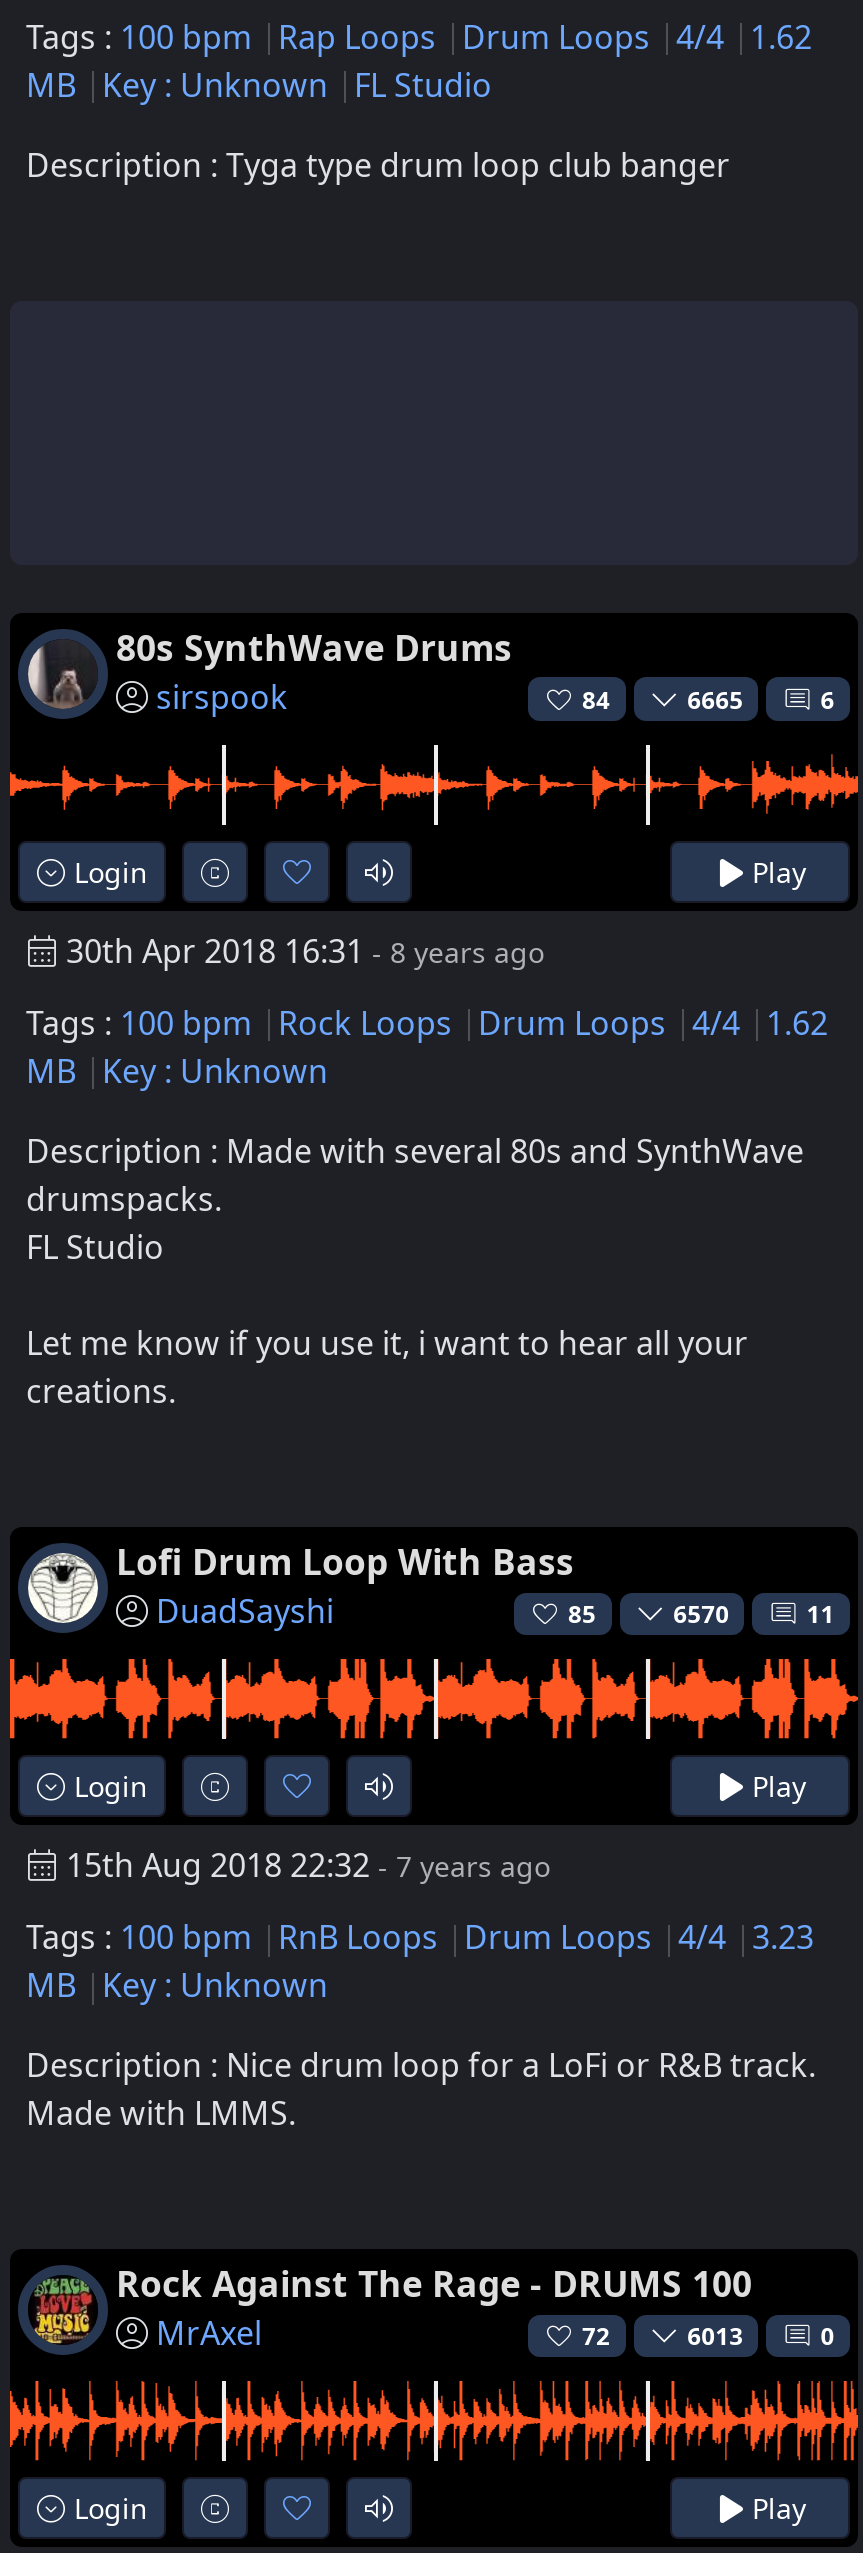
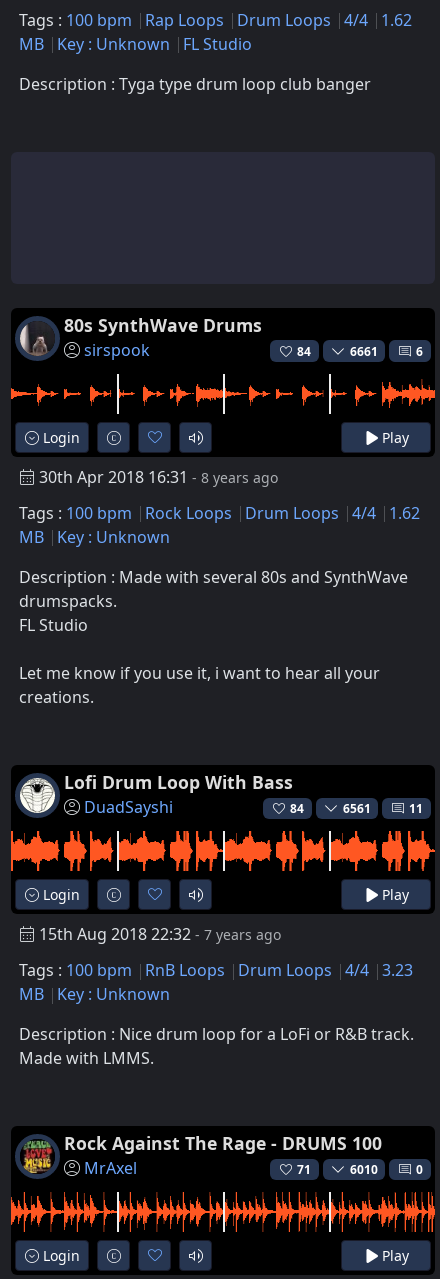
- 6665
+ 6661

- 85
+ 84

- 6570
+ 6561

- 72
+ 71

- 6013
+ 6010
